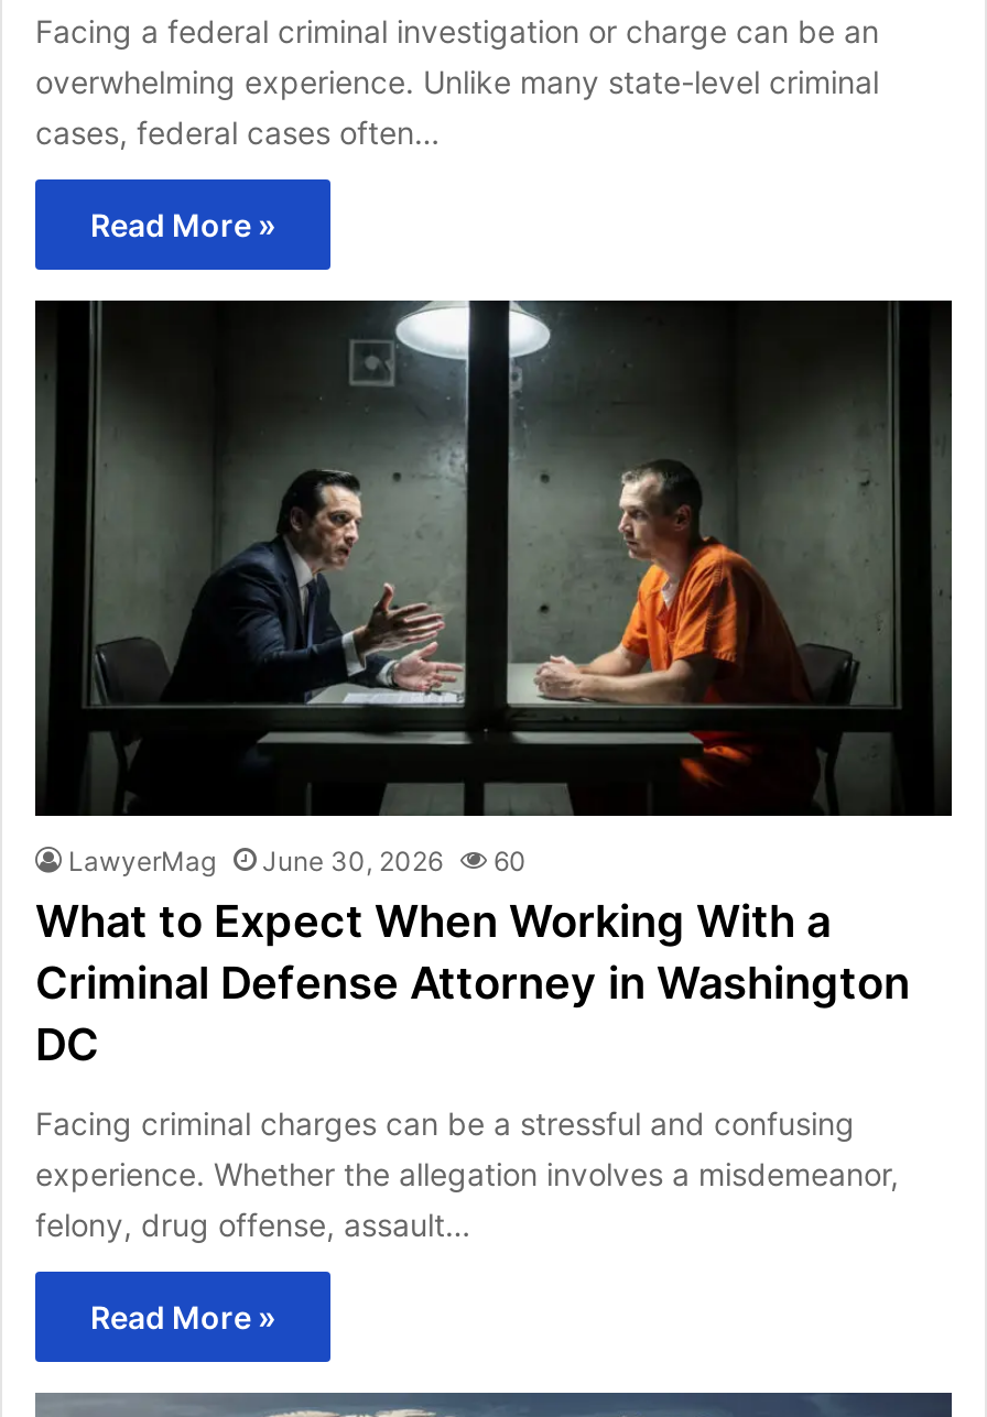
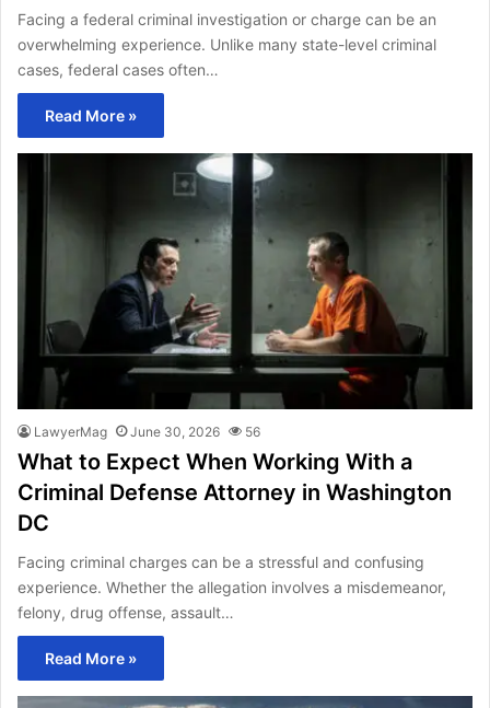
- LawyerMag June 30, 2026 60
+ LawyerMag June 30, 2026 56
